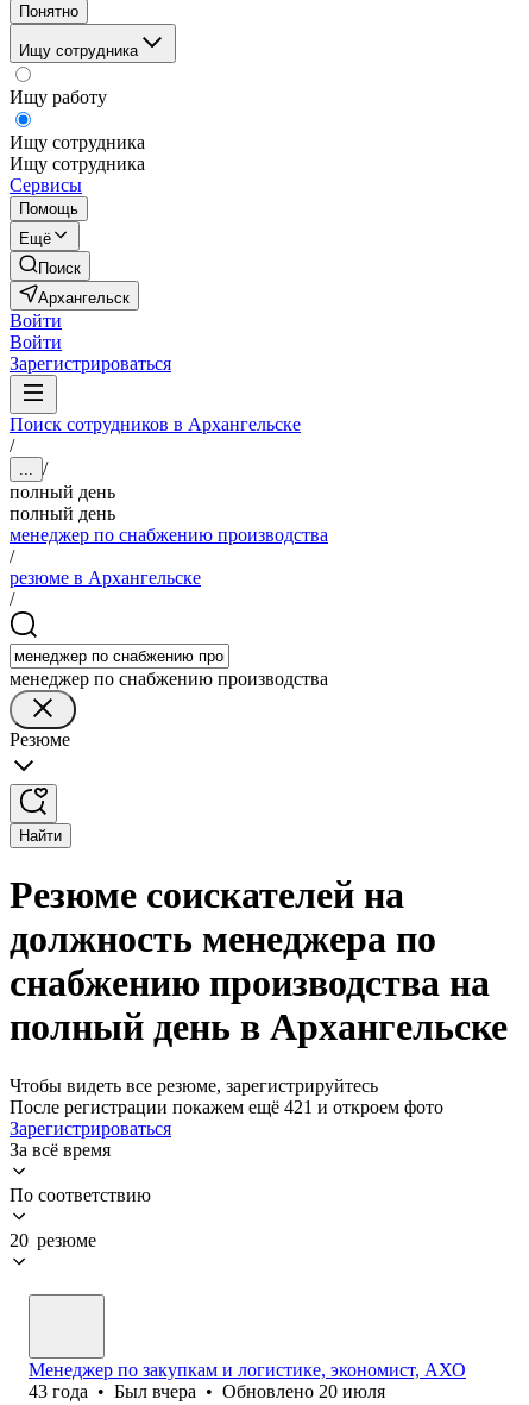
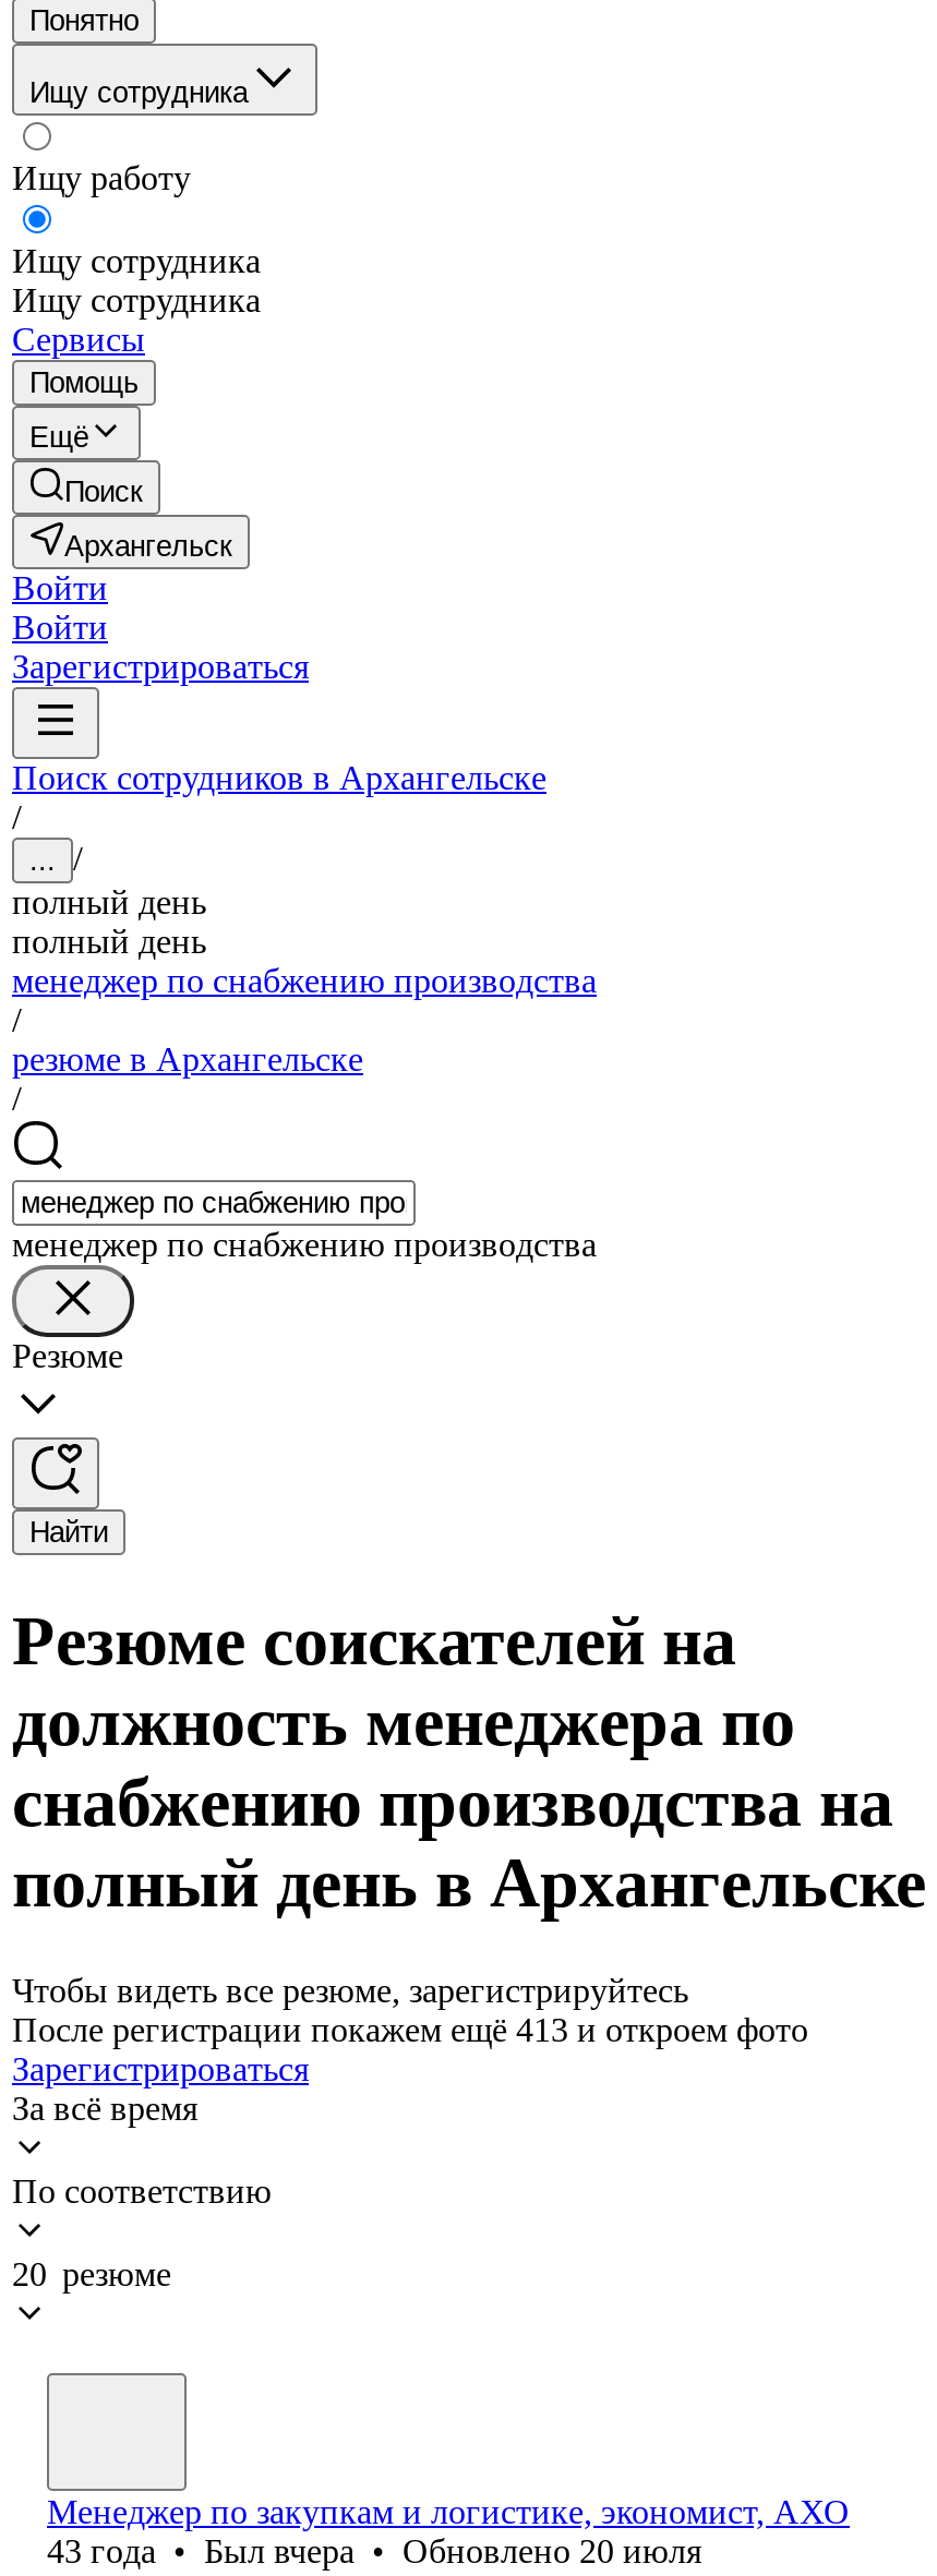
- После регистрации покажем ещё 421 и откроем фото
+ После регистрации покажем ещё 413 и откроем фото
